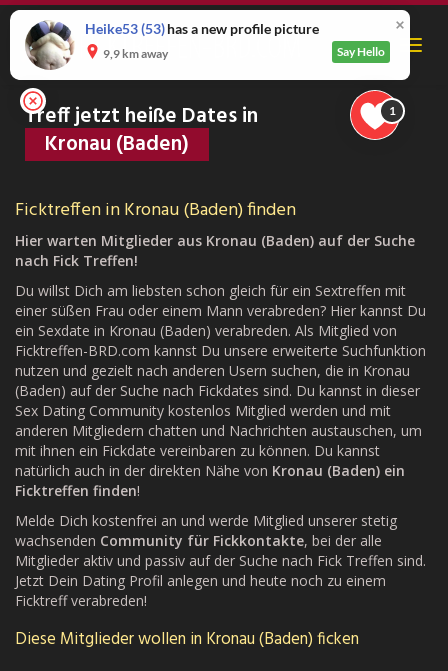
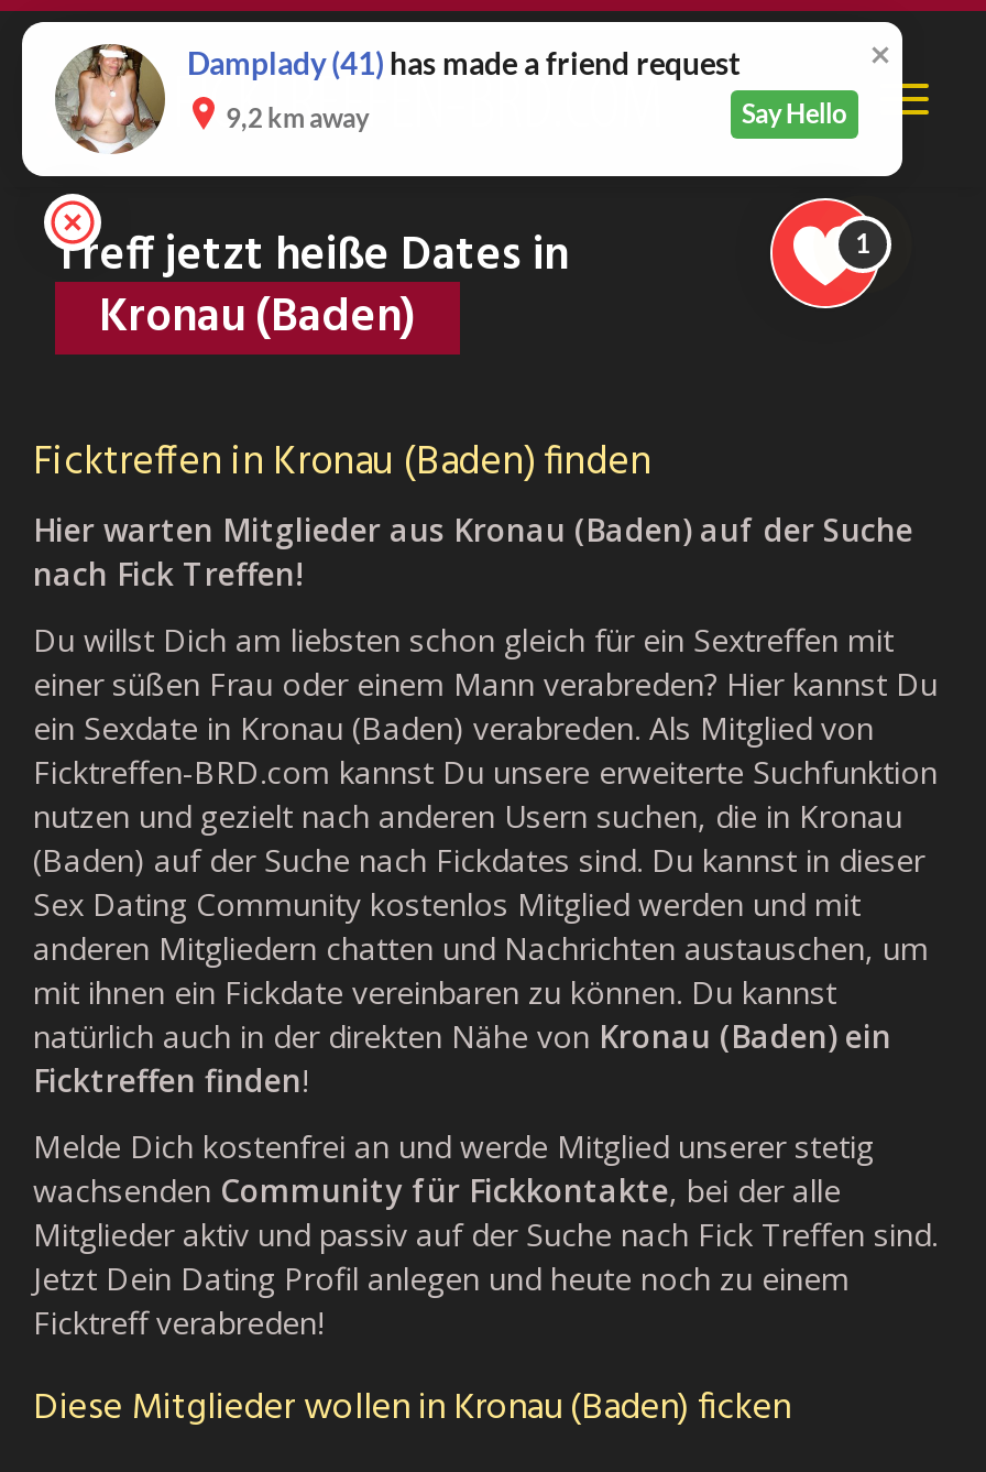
- [image]
- Heike53 (53) has a new profile picture
+ [image]
+ Damplady (41) has made a friend request

- 9,9 km away
+ 9,2 km away
